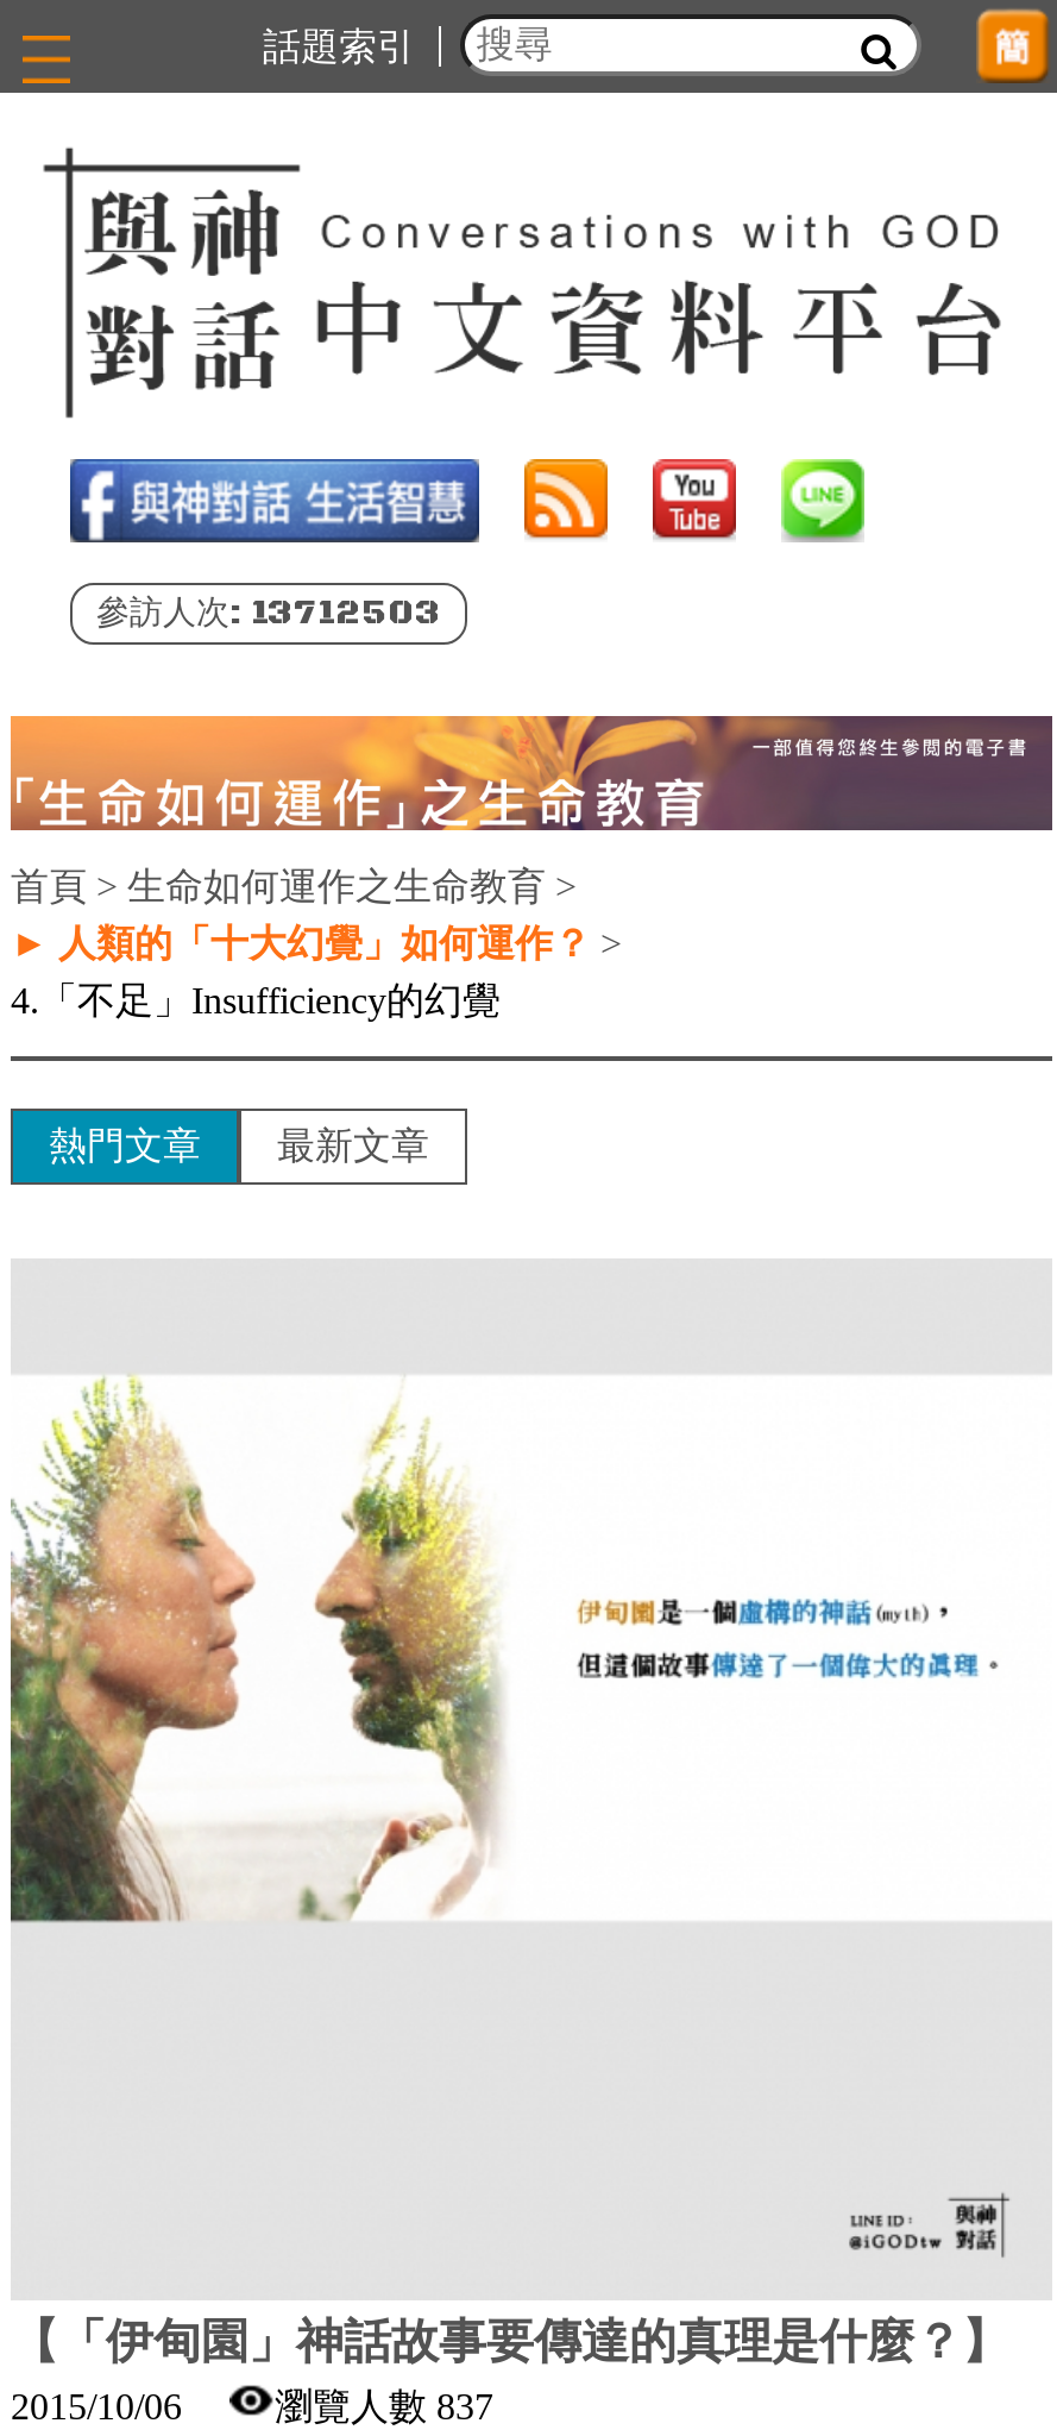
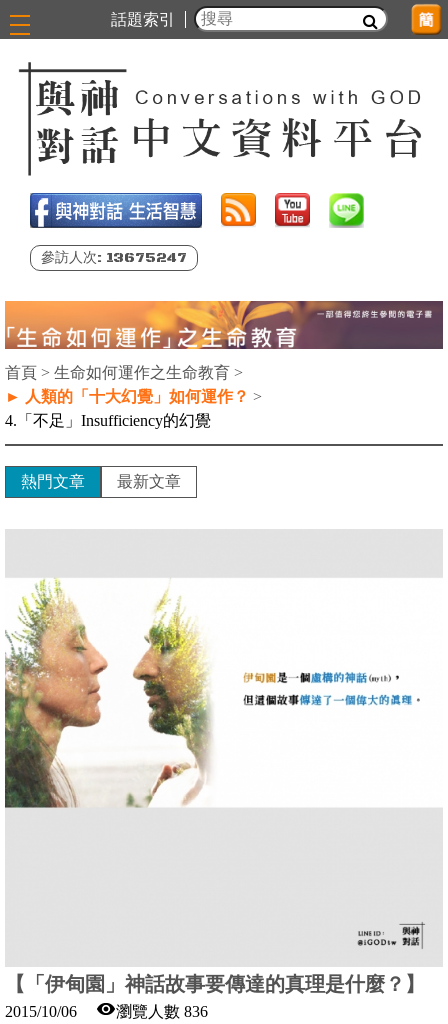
- 參訪人次: 13712503
+ 參訪人次: 13675247

- 瀏覽人數 837
+ 瀏覽人數 836
